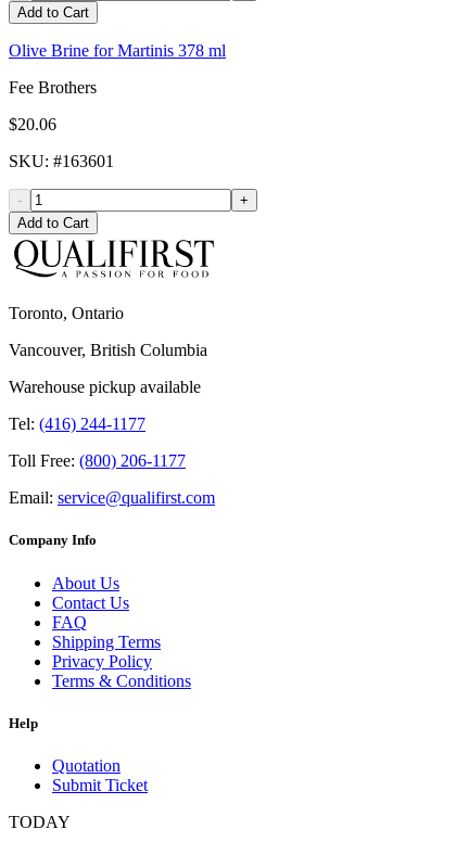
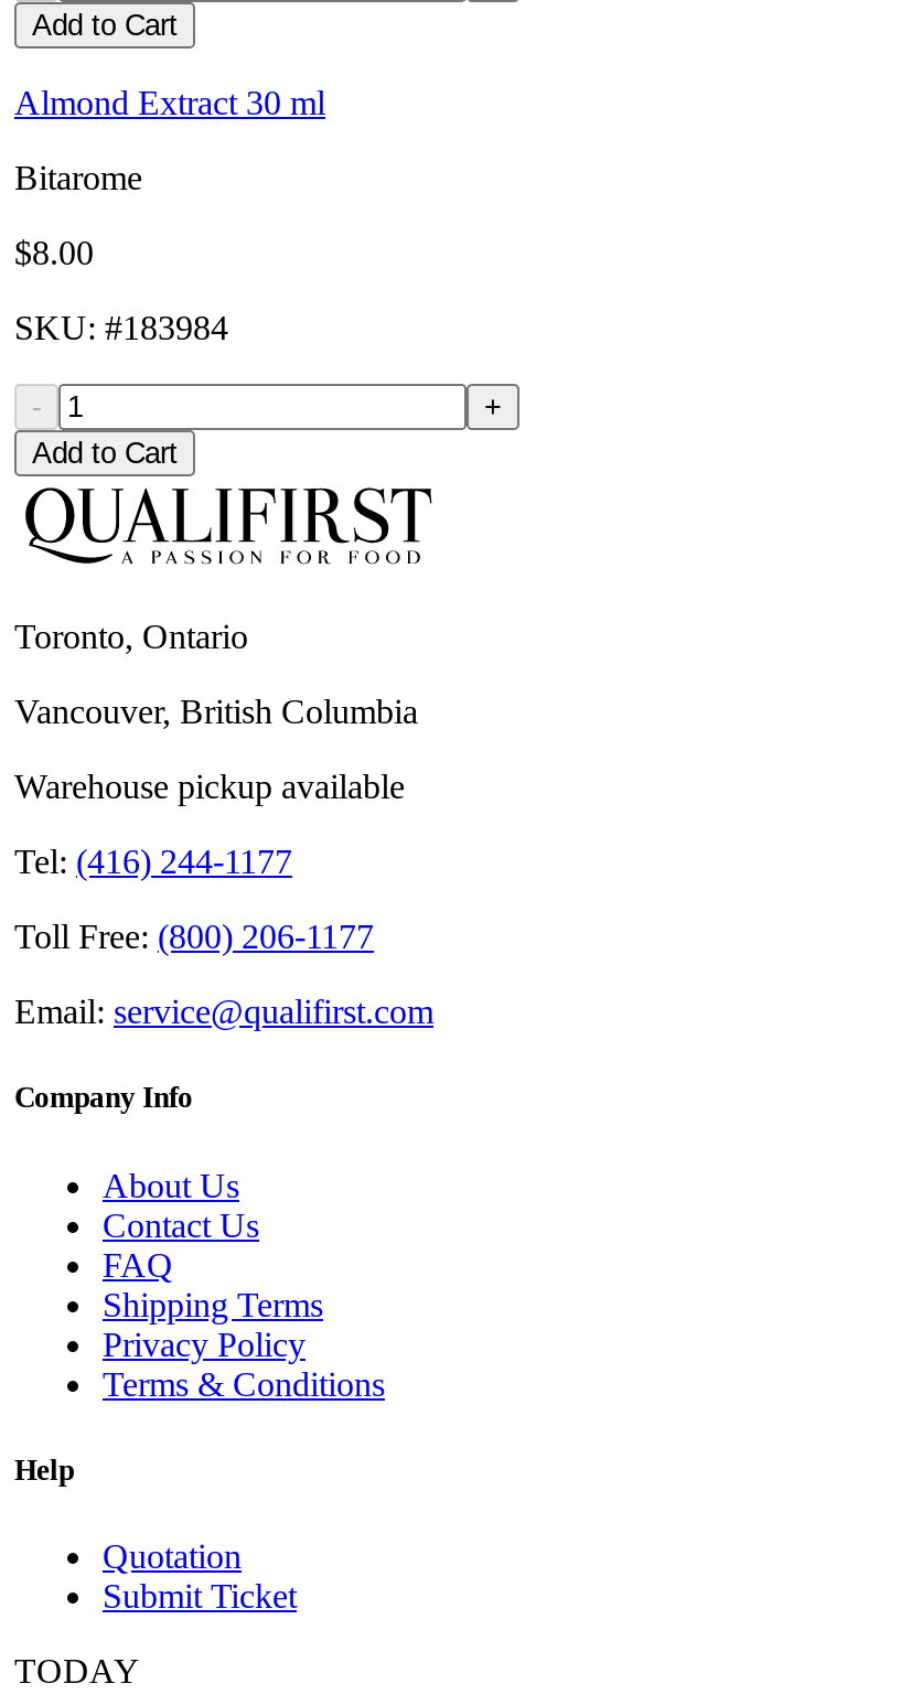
- Olive Brine for Martinis 378 ml
+ Almond Extract 30 ml

- Fee Brothers
+ Bitarome

- $20.06
+ $8.00

- SKU: #163601
+ SKU: #183984
